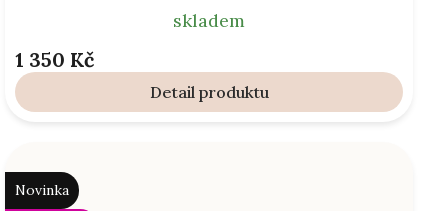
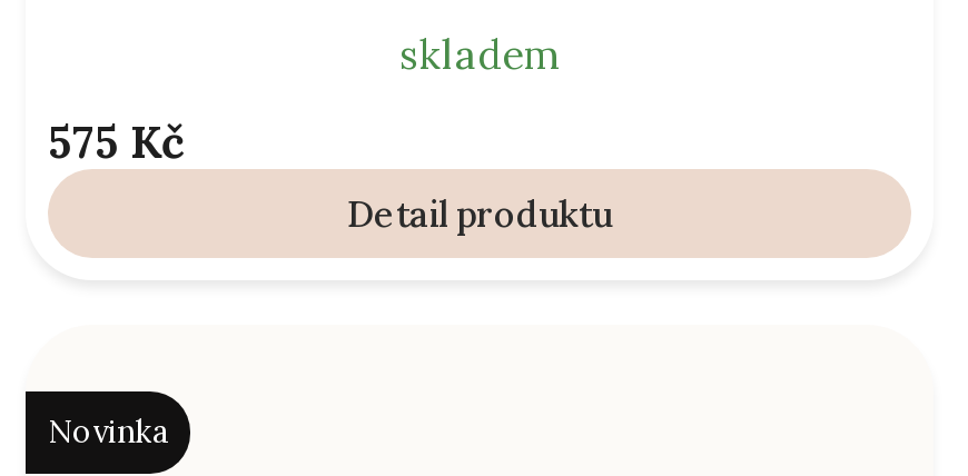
- 1 350 Kč
+ 575 Kč
